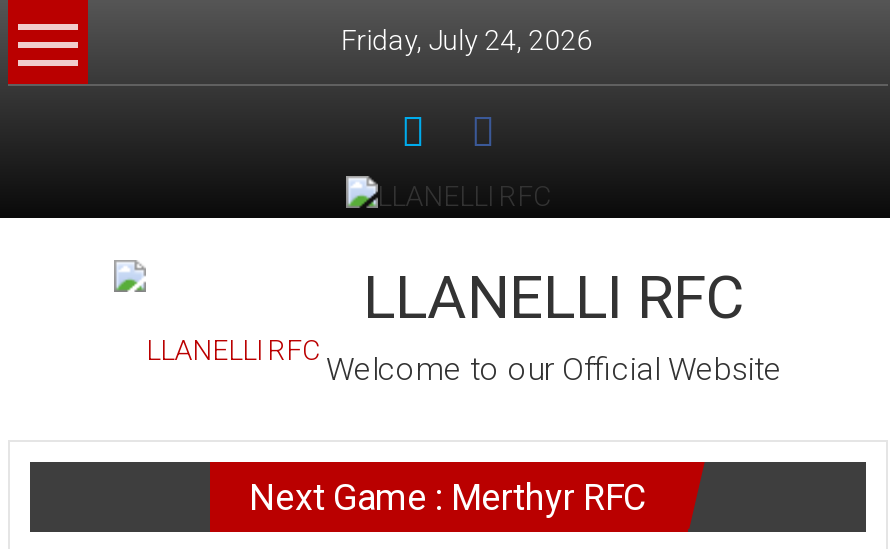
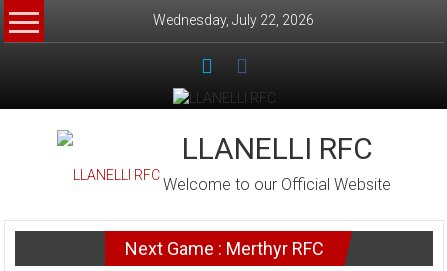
- Friday, July 24, 2026
+ Wednesday, July 22, 2026
